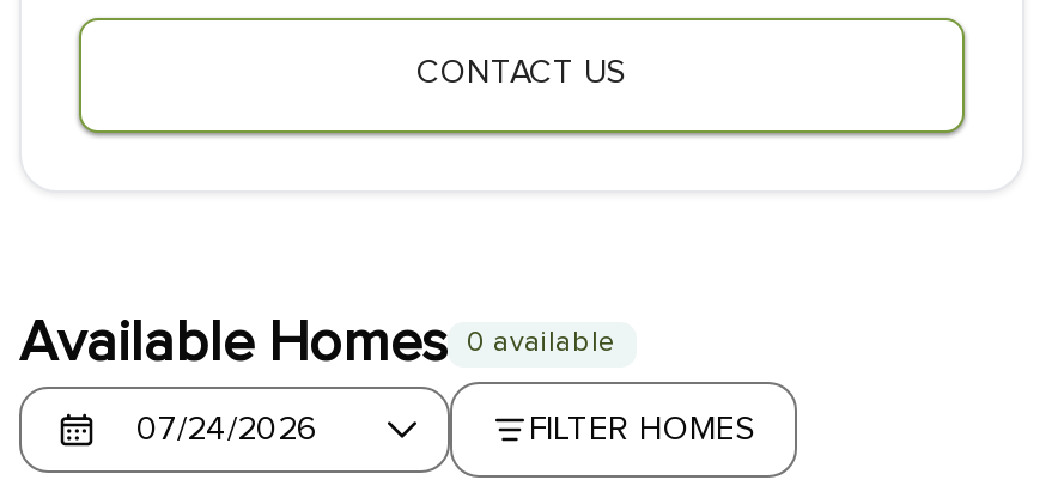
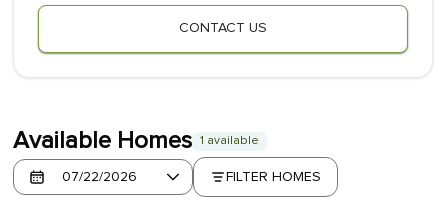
- Available Homes 0 available
+ Available Homes 1 available
